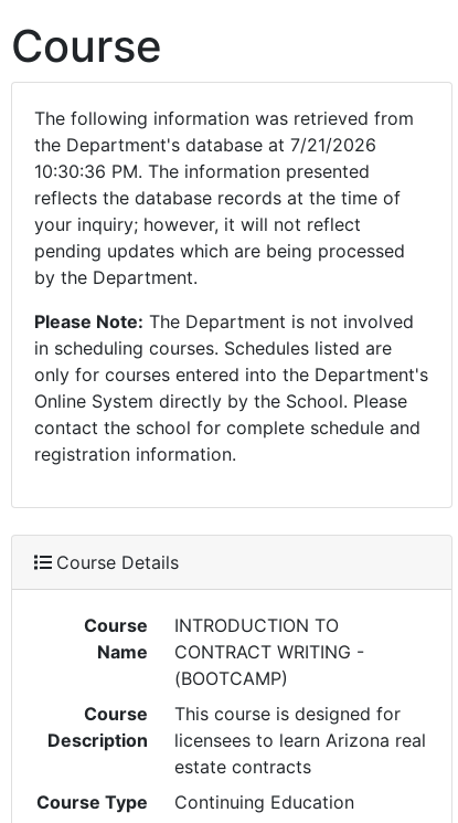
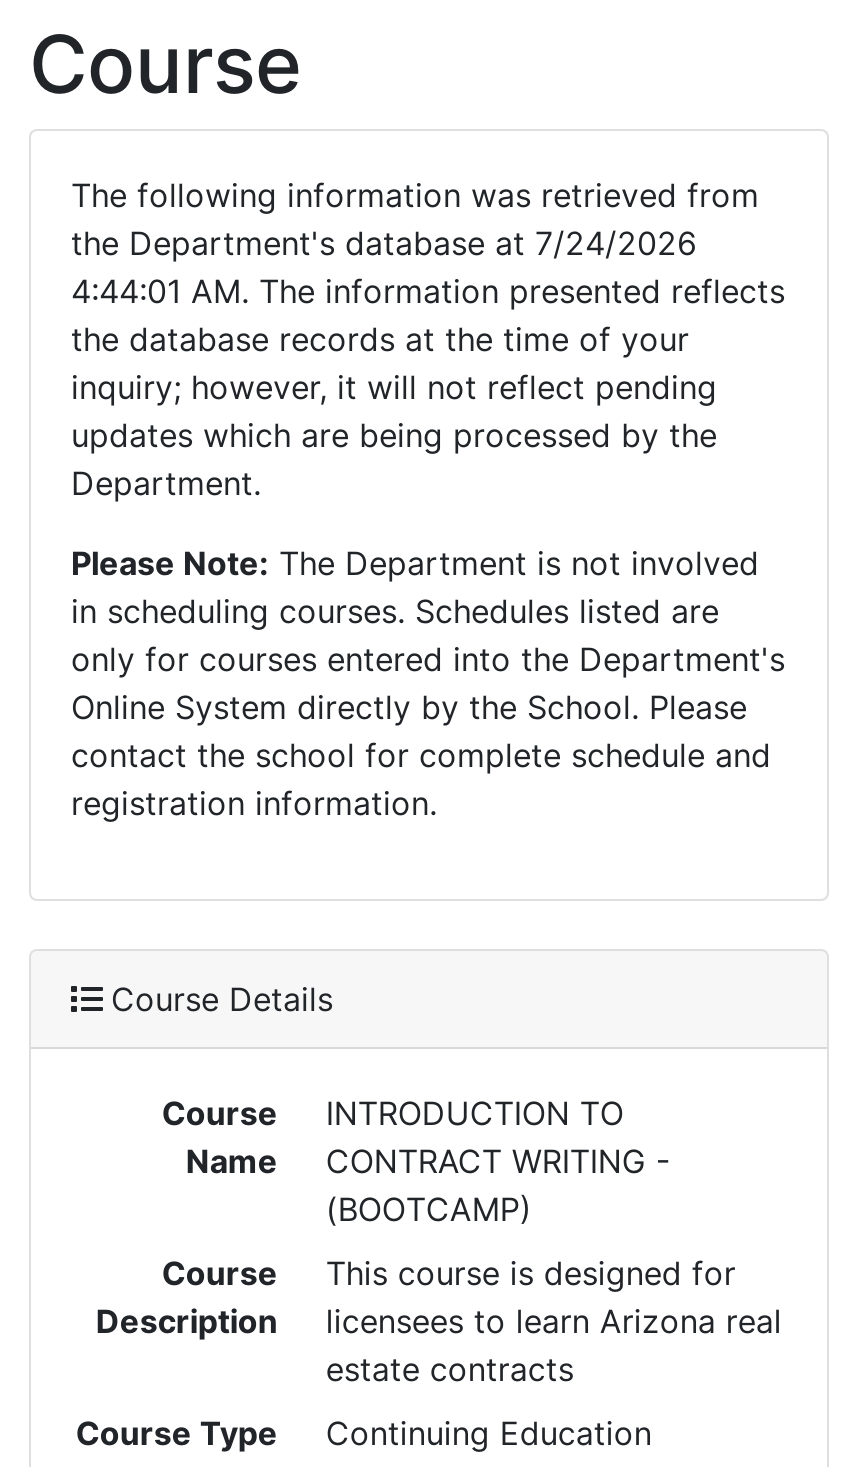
- the Department's database at 7/21/2026
- 10:30:36 PM. The information presented
- reflects the database records at the time of
- your inquiry; however, it will not reflect
- pending updates which are being processed
- by the Department.
+ the Department's database at 7/24/2026
+ 4:44:01 AM. The information presented reflects
+ the database records at the time of your
+ inquiry; however, it will not reflect pending
+ updates which are being processed by the
+ Department.
